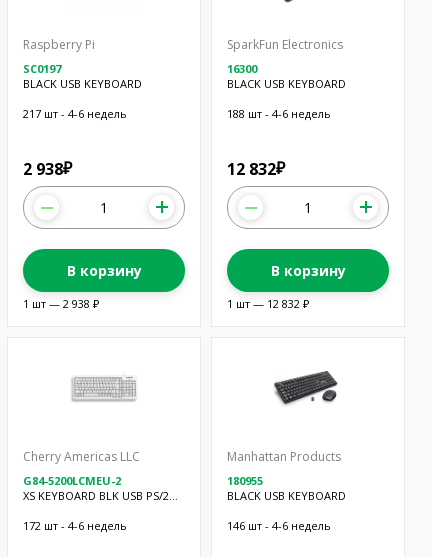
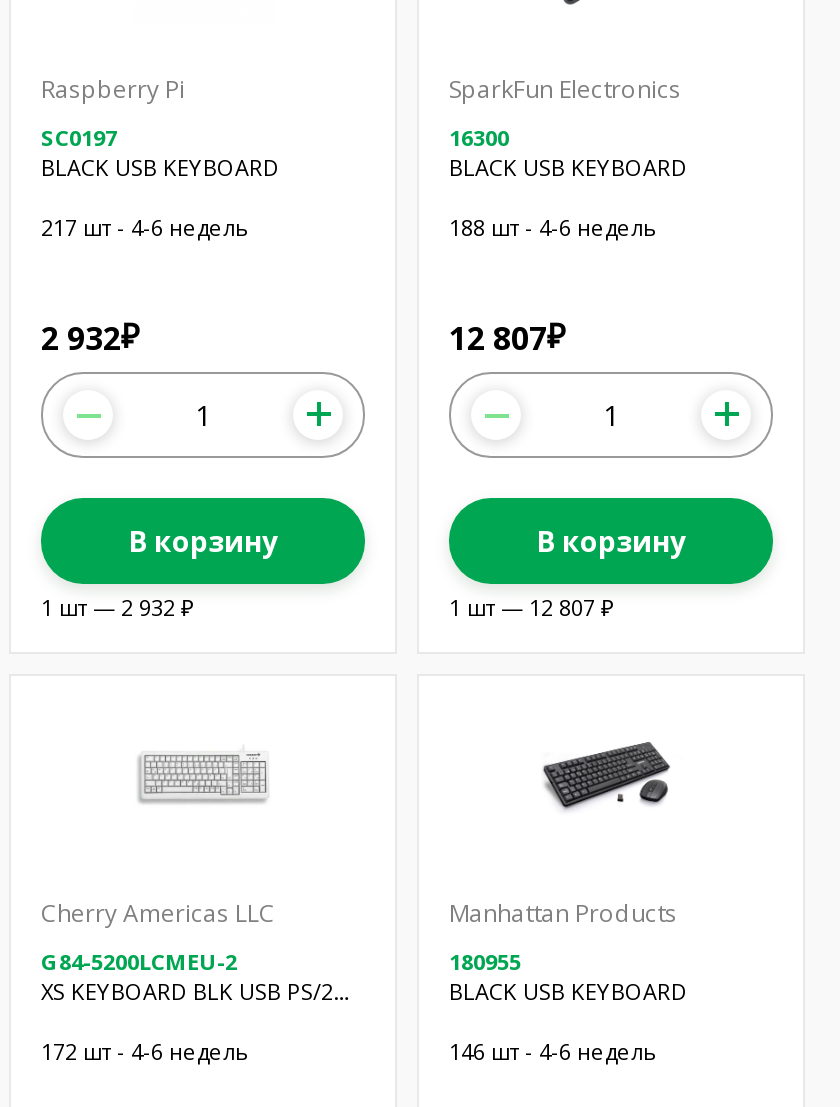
- 2 938₽
+ 2 932₽

- 12 832₽
+ 12 807₽

- 1 шт — 2 938 ₽
+ 1 шт — 2 932 ₽

- 1 шт — 12 832 ₽
+ 1 шт — 12 807 ₽
